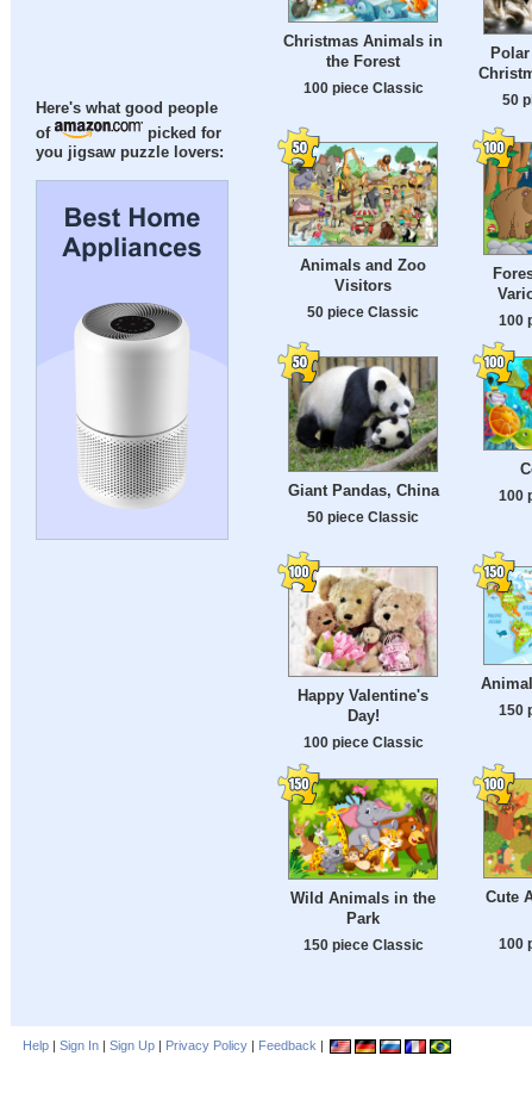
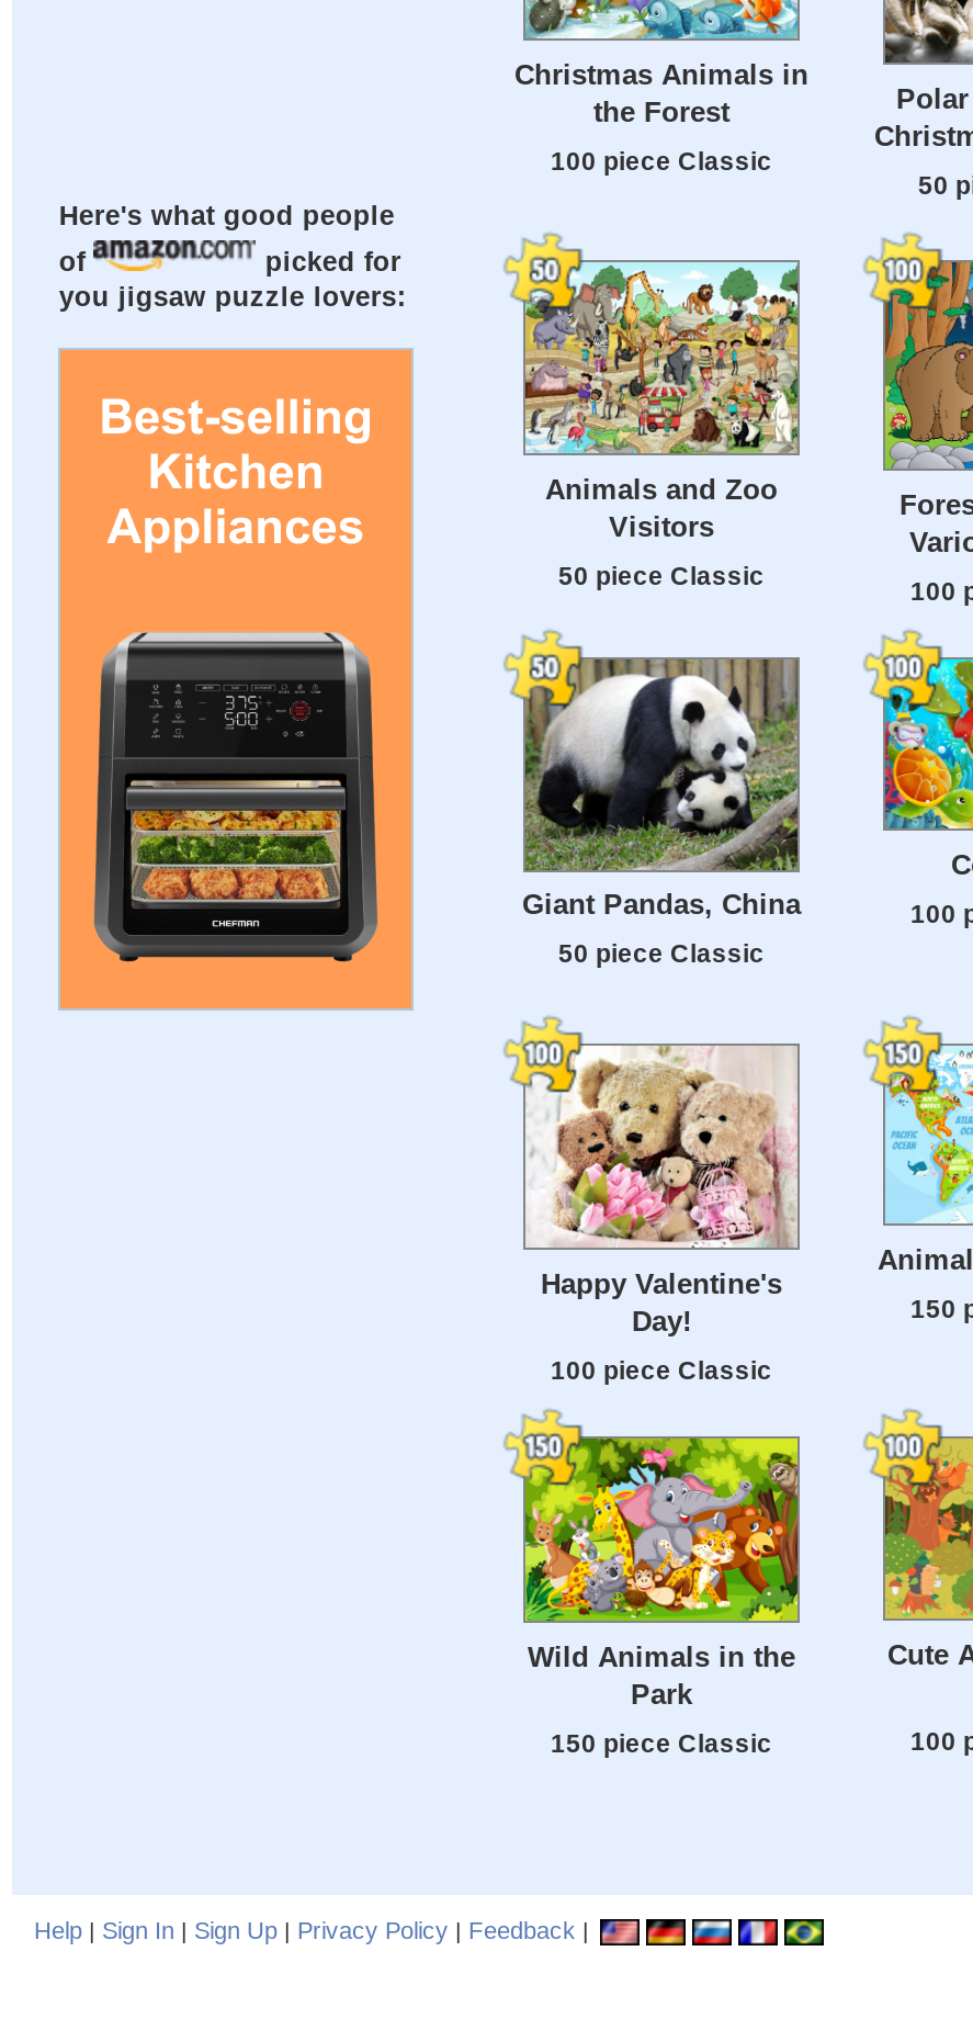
- [image]
+ [image]
